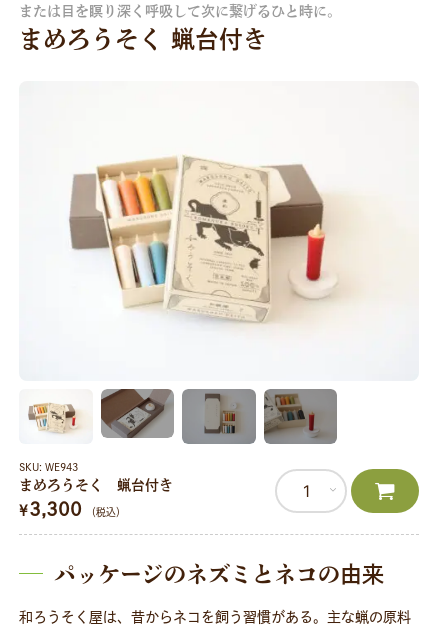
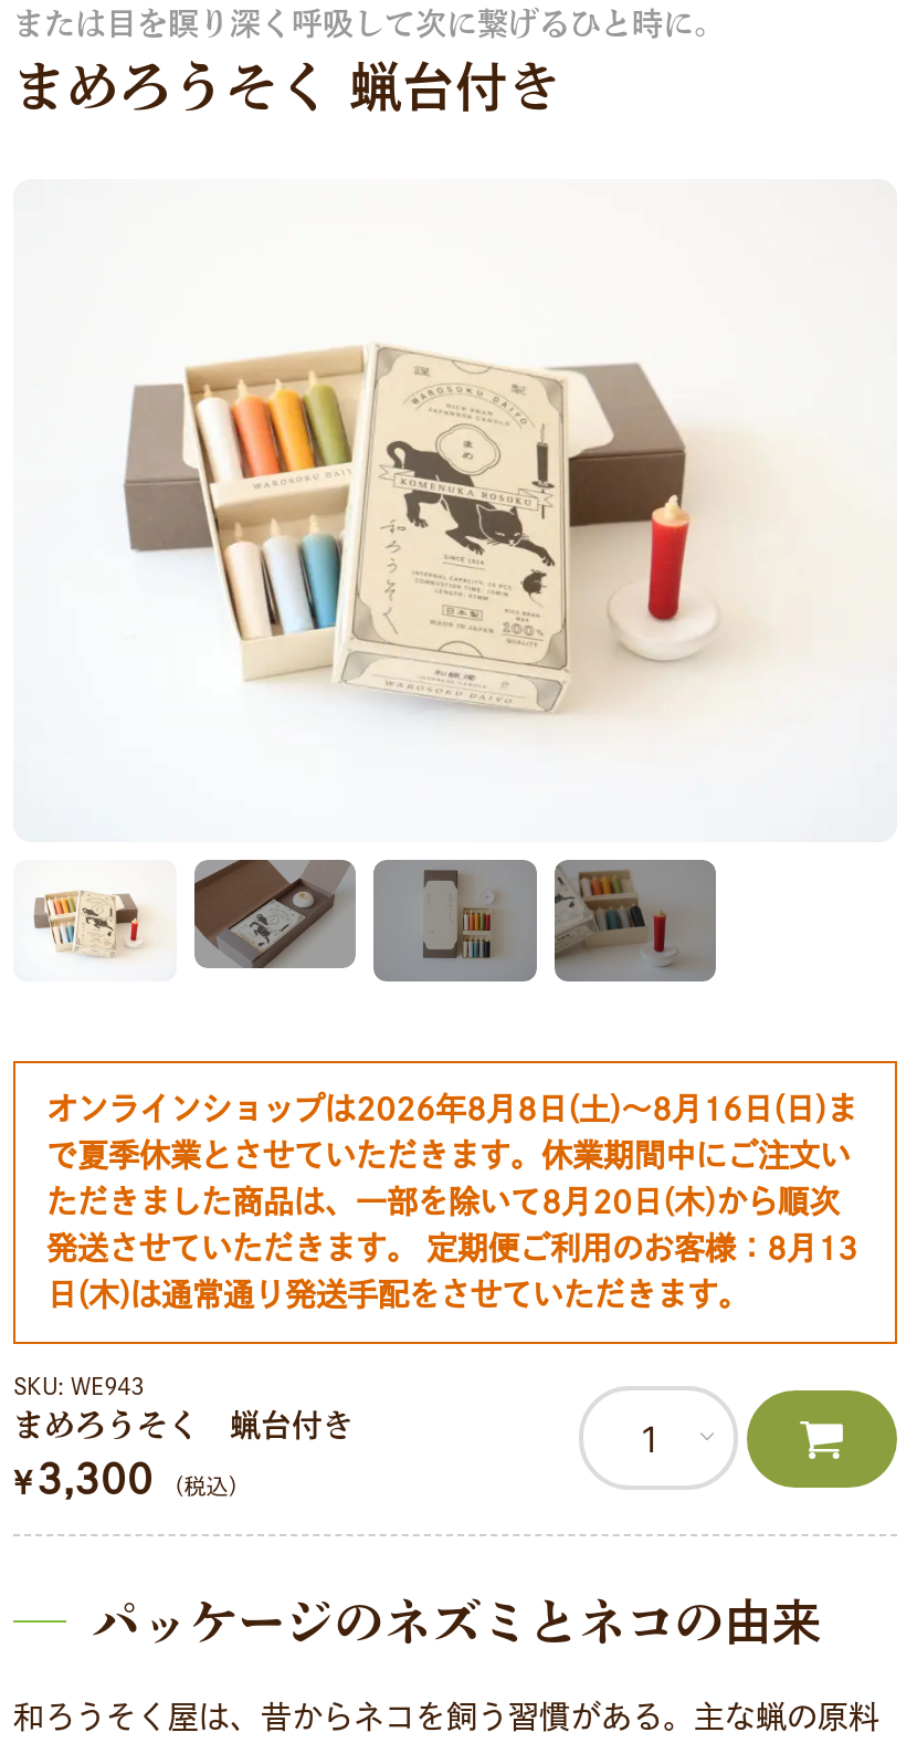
+ [image]
+ オンラインショップは2026年8月8日(土)～8月16日(日)ま
+ で夏季休業とさせていただきます。休業期間中にご注文い
+ ただきました商品は、一部を除いて8月20日(木)から順次
+ 発送させていただきます。 定期便ご利用のお客様：8月13
+ 日(木)は通常通り発送手配をさせていただきます。
